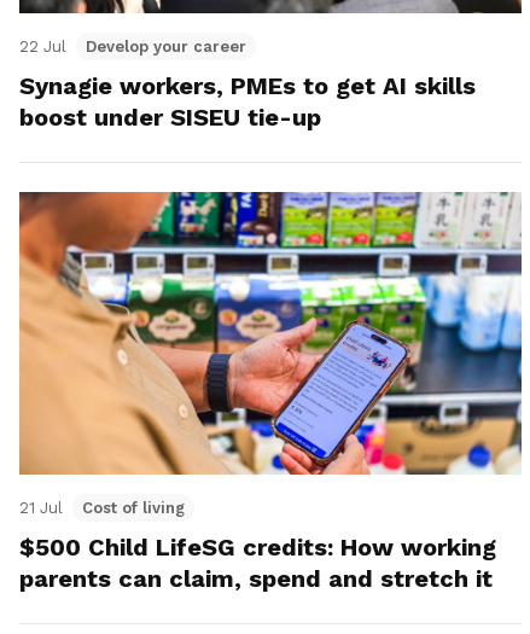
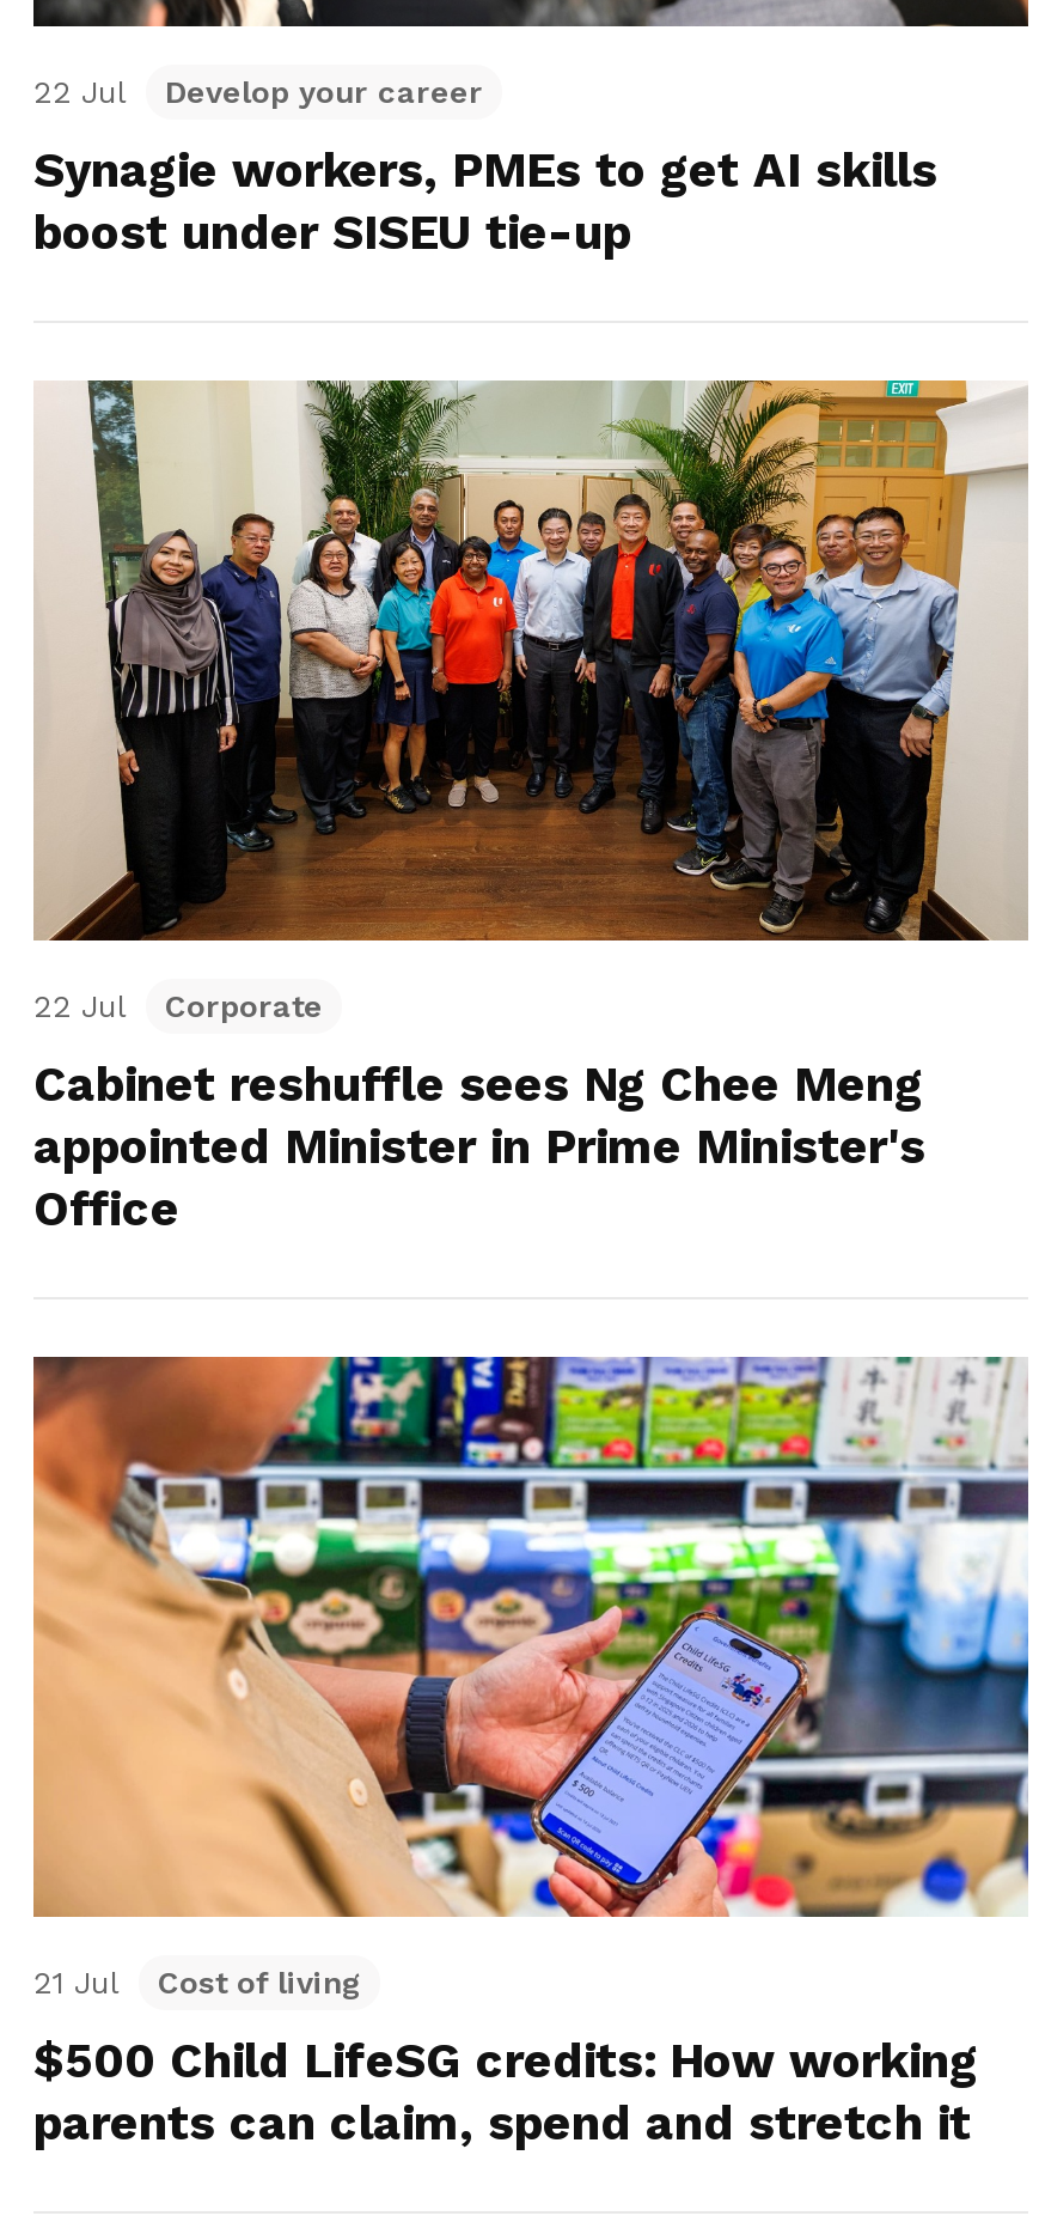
+ [image]
+ 22 Jul
+ Corporate
+ Cabinet reshuffle sees Ng Chee Meng
+ appointed Minister in Prime Minister's
+ Office
